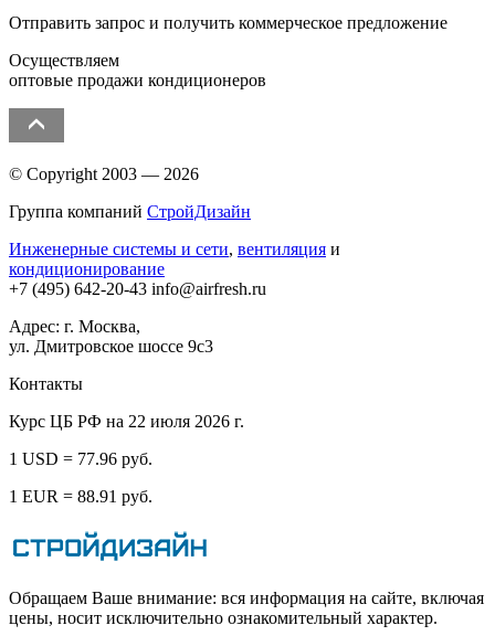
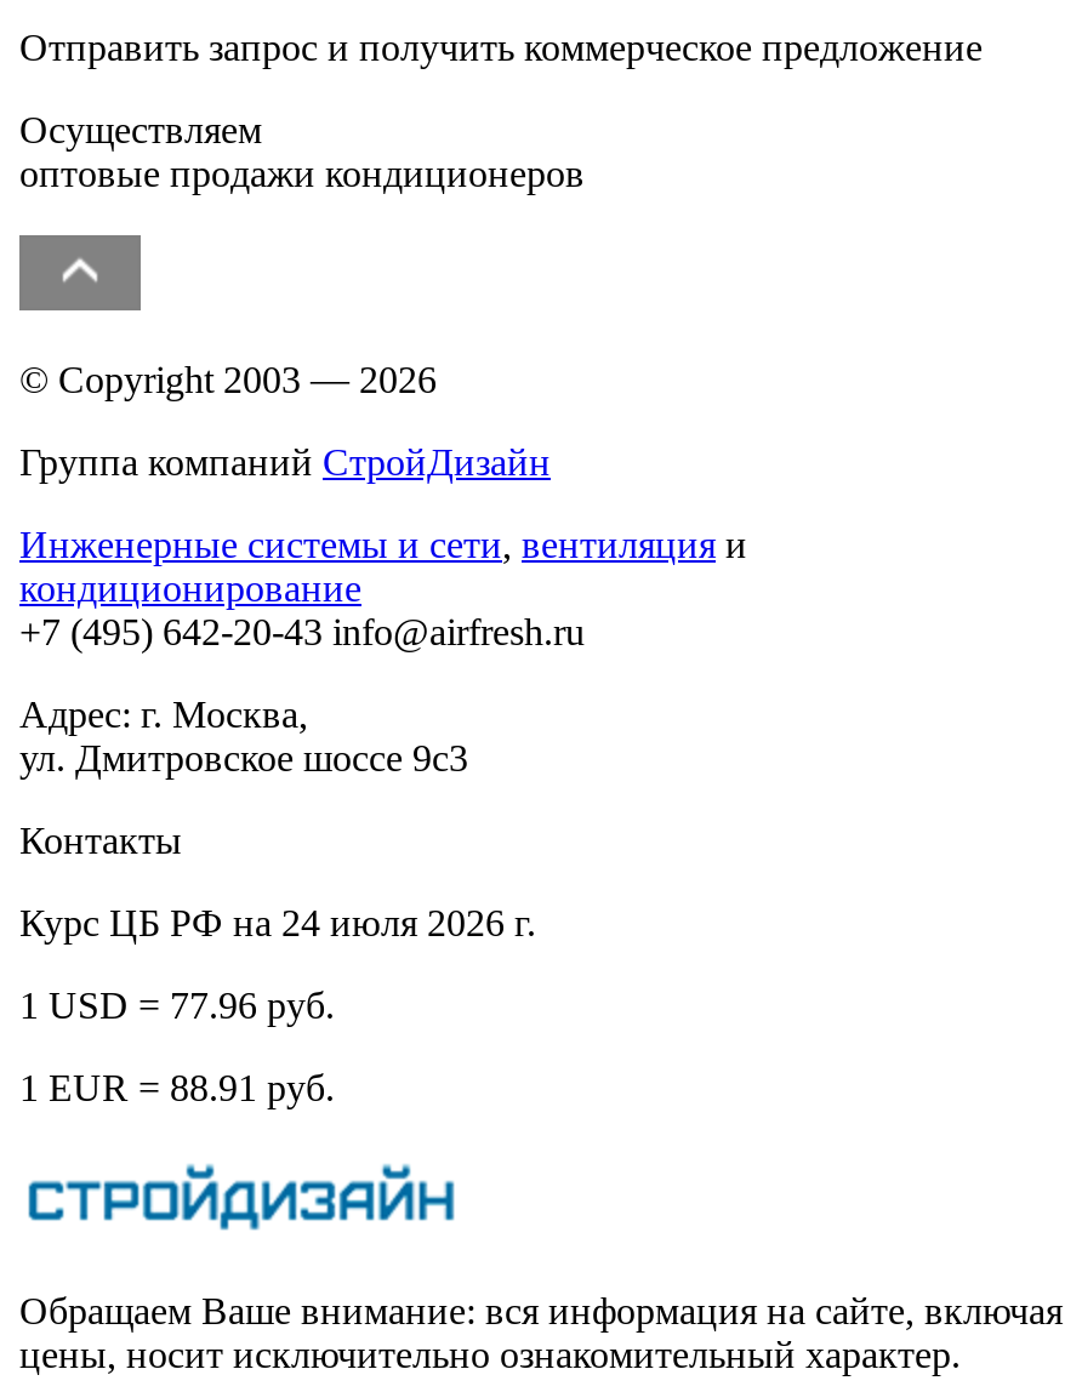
- Курс ЦБ РФ на 22 июля 2026 г.
+ Курс ЦБ РФ на 24 июля 2026 г.
